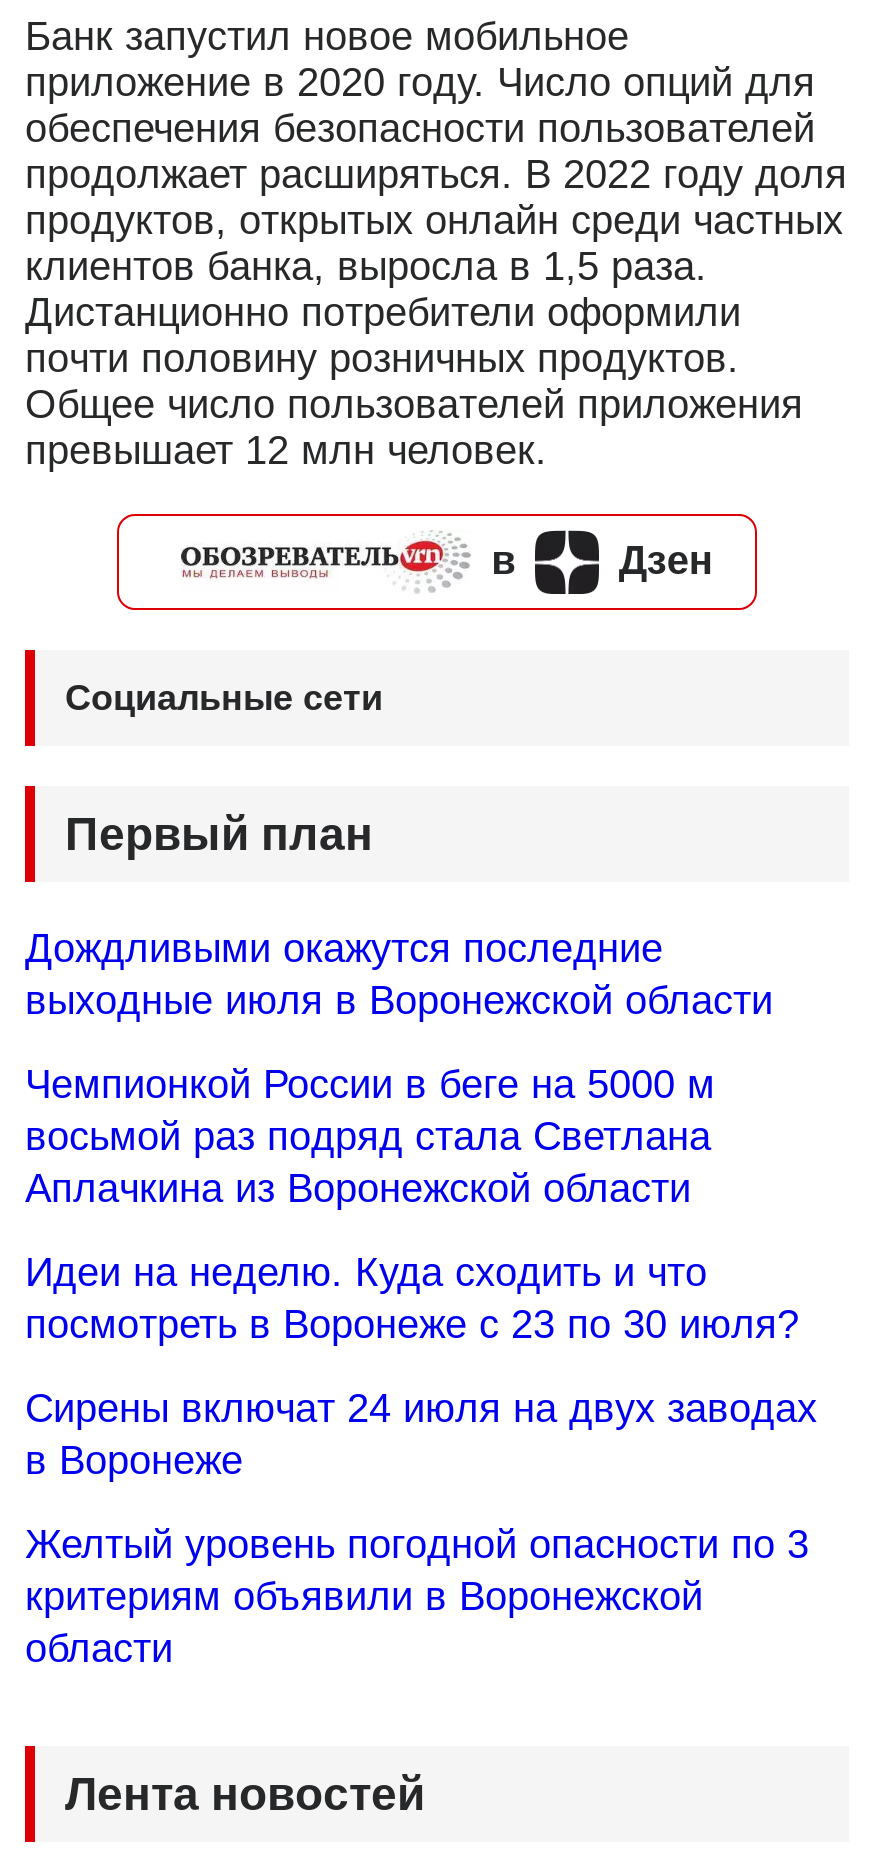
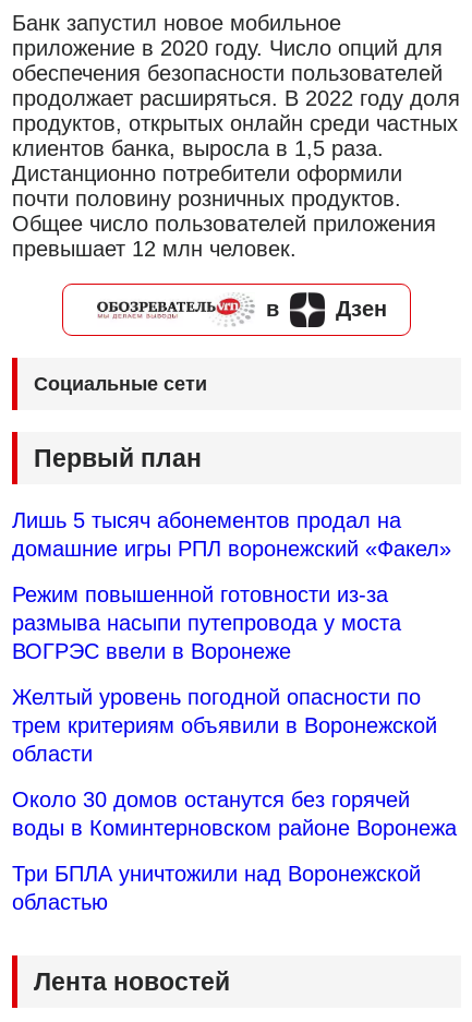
- Дождливыми окажутся последние
- выходные июля в Воронежской области
- Чемпионкой России в беге на 5000 м
- восьмой раз подряд стала Светлана
- Аплачкина из Воронежской области
- Идеи на неделю. Куда сходить и что
- посмотреть в Воронеже с 23 по 30 июля?
- Сирены включат 24 июля на двух заводах
- в Воронеже
- Желтый уровень погодной опасности по 3
- критериям объявили в Воронежской
+ Лишь 5 тысяч абонементов продал на
+ домашние игры РПЛ воронежский «Факел»
+ Режим повышенной готовности из-за
+ размыва насыпи путепровода у моста
+ ВОГРЭС ввели в Воронеже
+ Желтый уровень погодной опасности по
+ трем критериям объявили в Воронежской

moved up: области

+ Около 30 домов останутся без горячей
+ воды в Коминтерновском районе Воронежа
+ Три БПЛА уничтожили над Воронежской
+ областью
